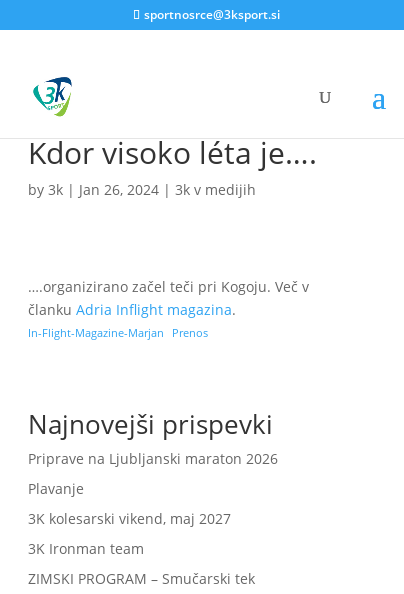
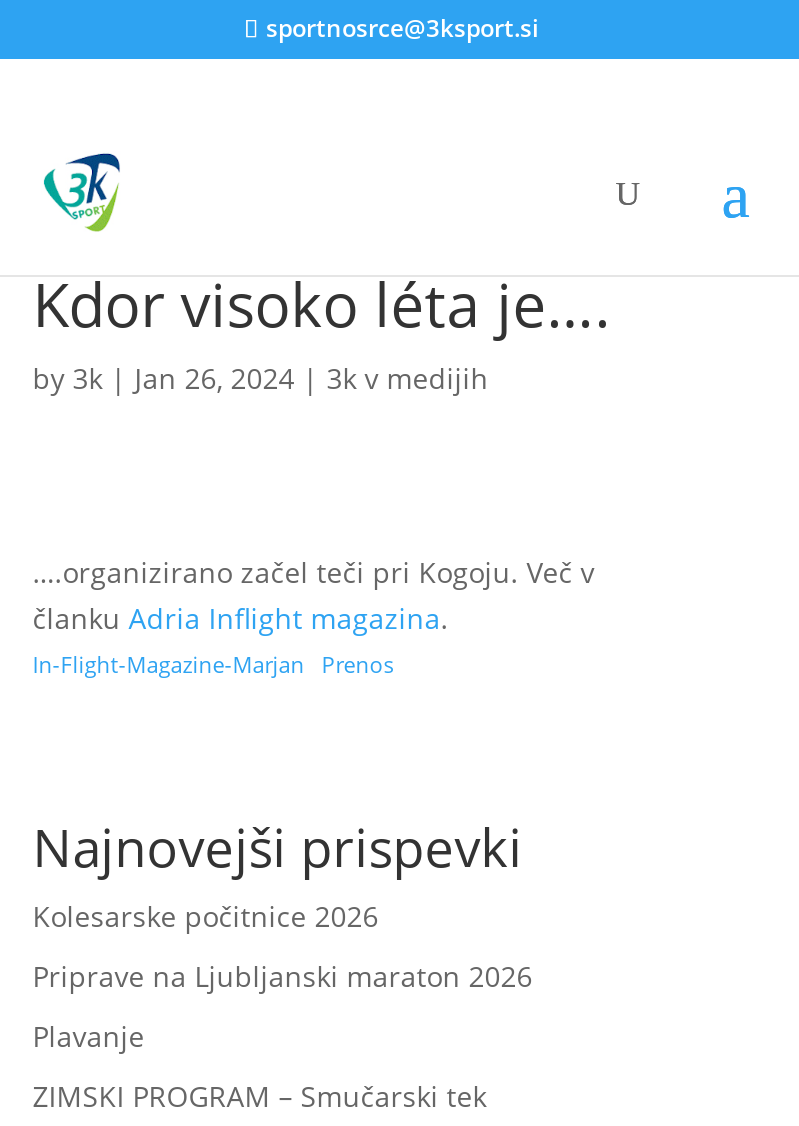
+ Kolesarske počitnice 2026

moved down: Priprave na Ljubljanski maraton 2026 | Plavanje

- 3K kolesarski vikend, maj 2027
- 3K Ironman team
